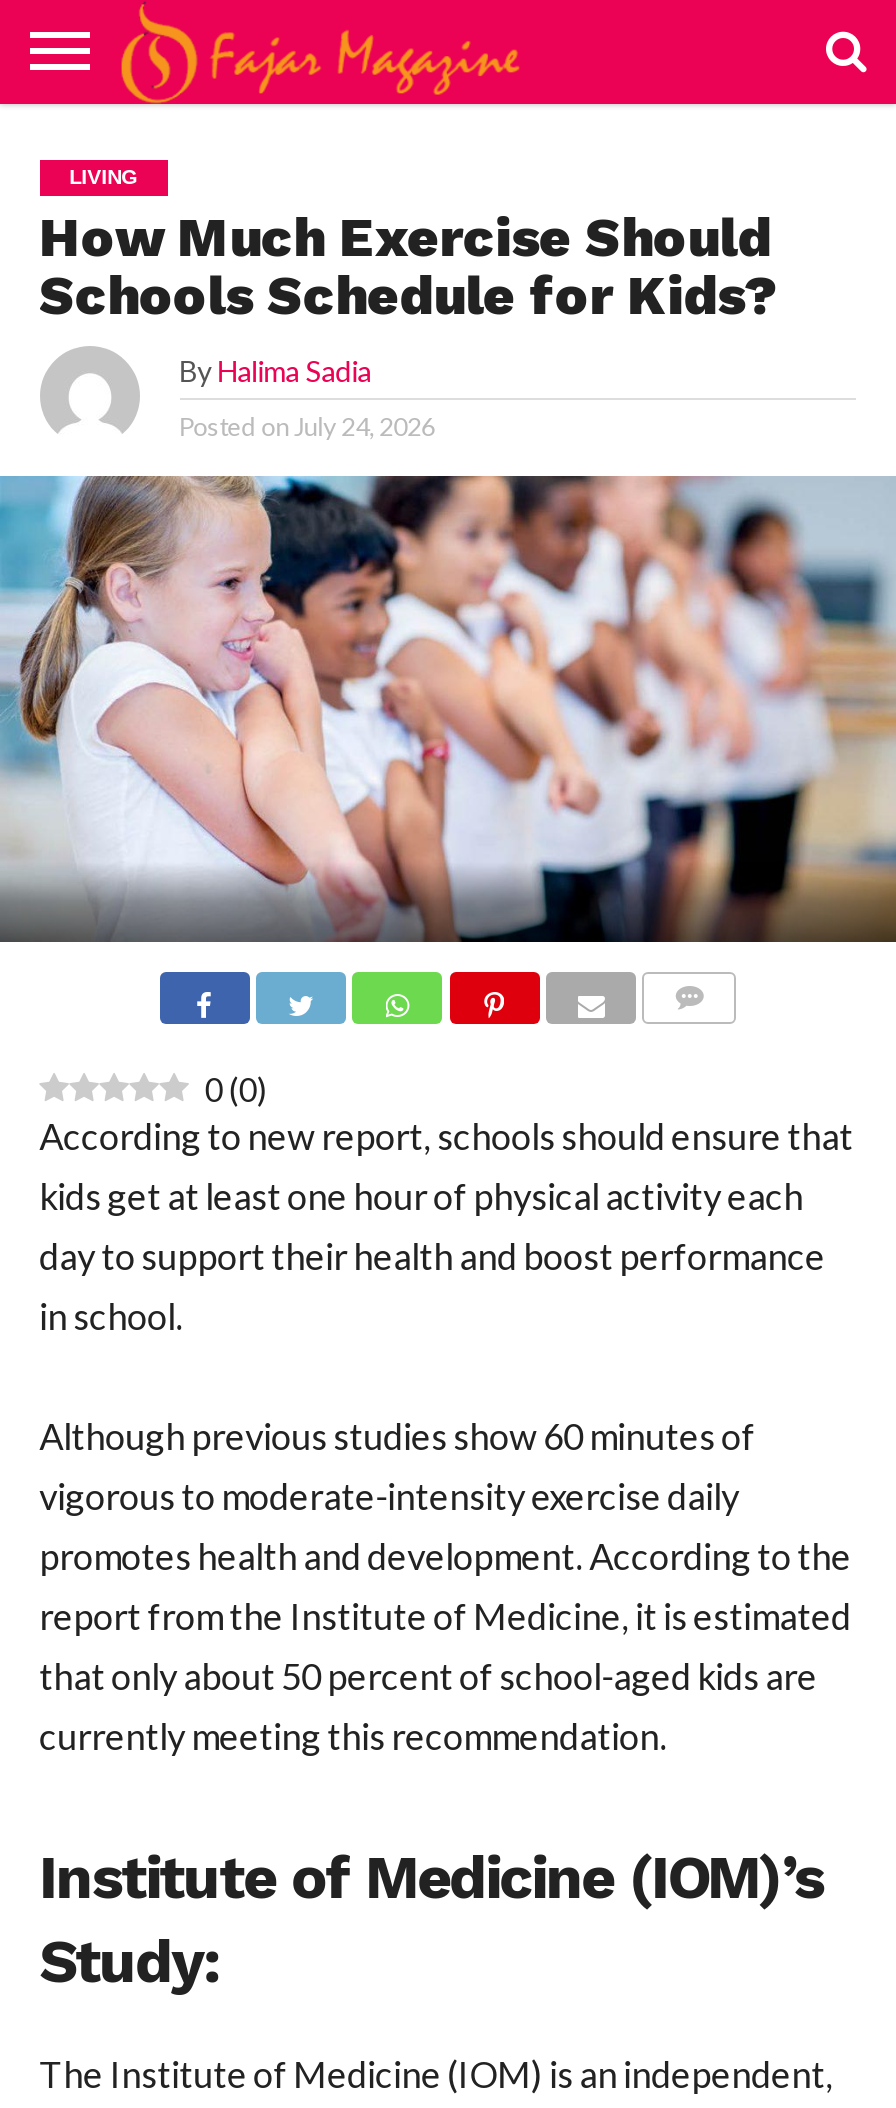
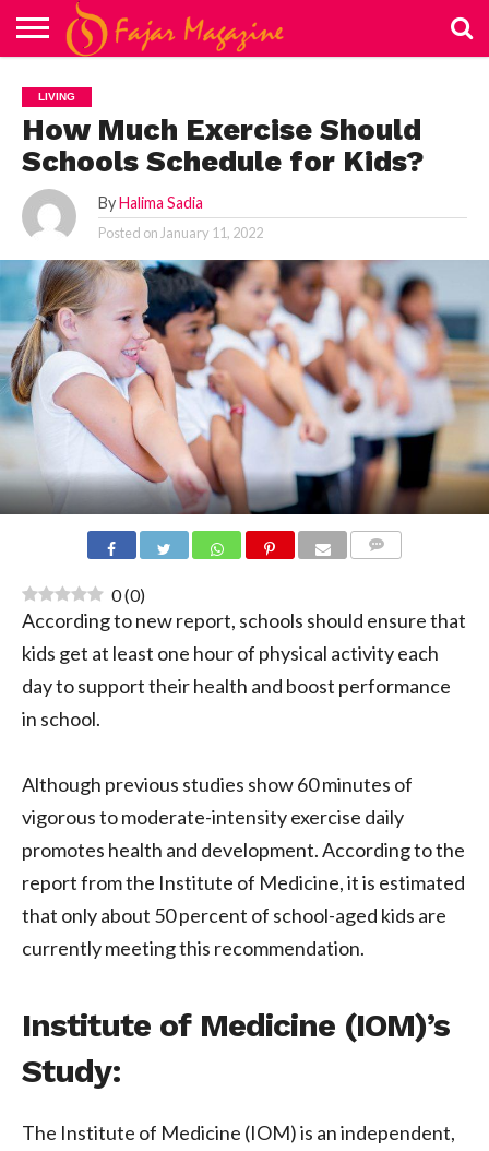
- Posted on July 24, 2026
+ Posted on January 11, 2022
